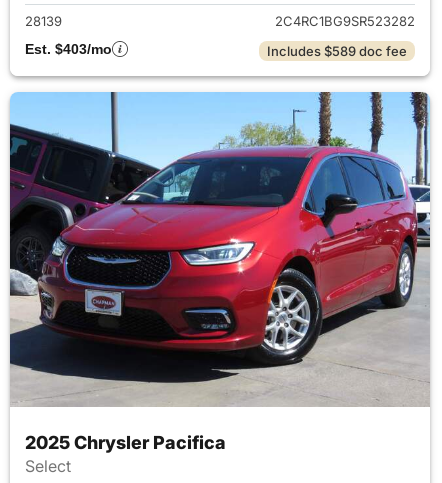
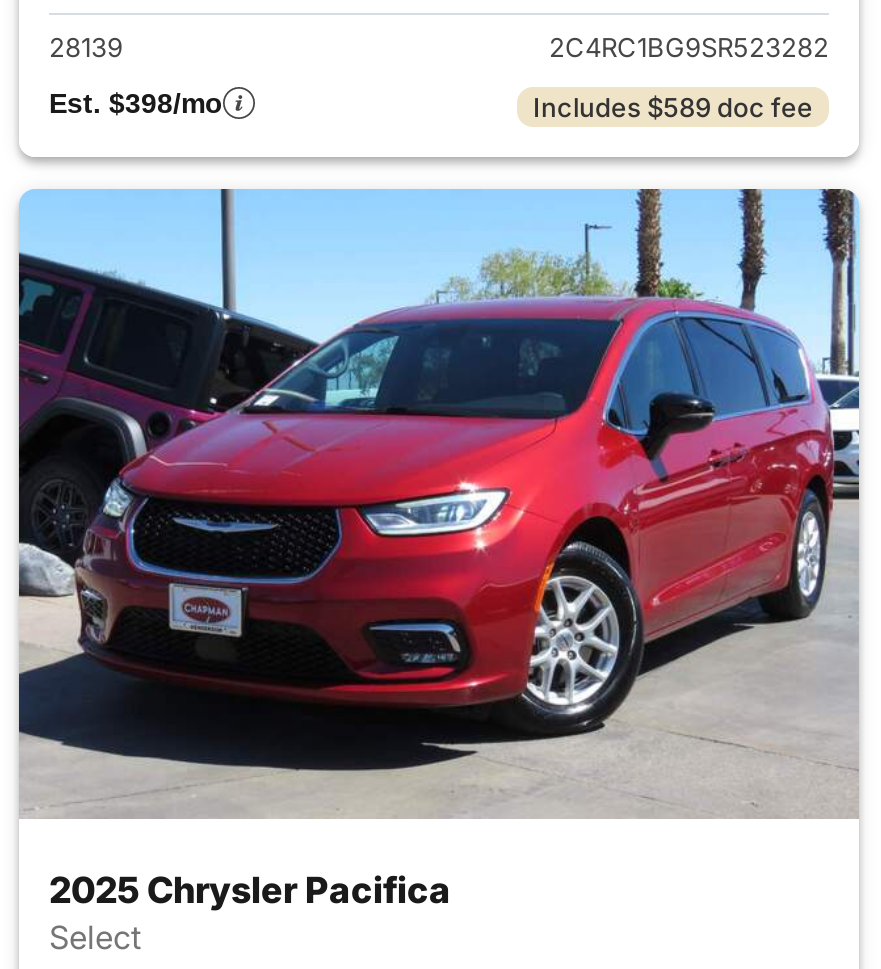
- Est. $403/mo
+ Est. $398/mo
